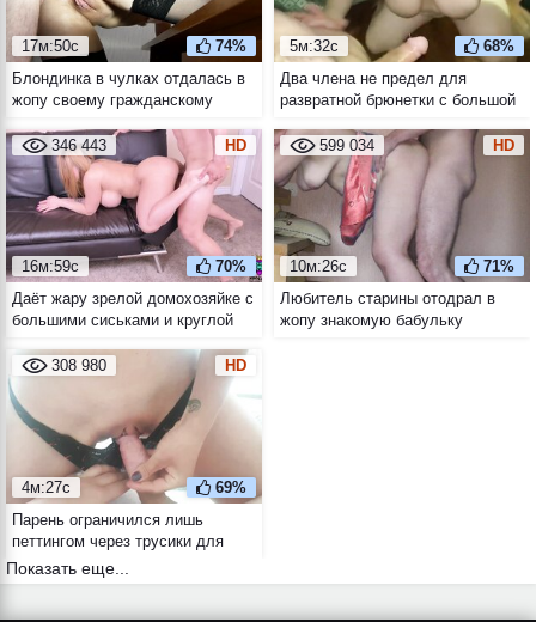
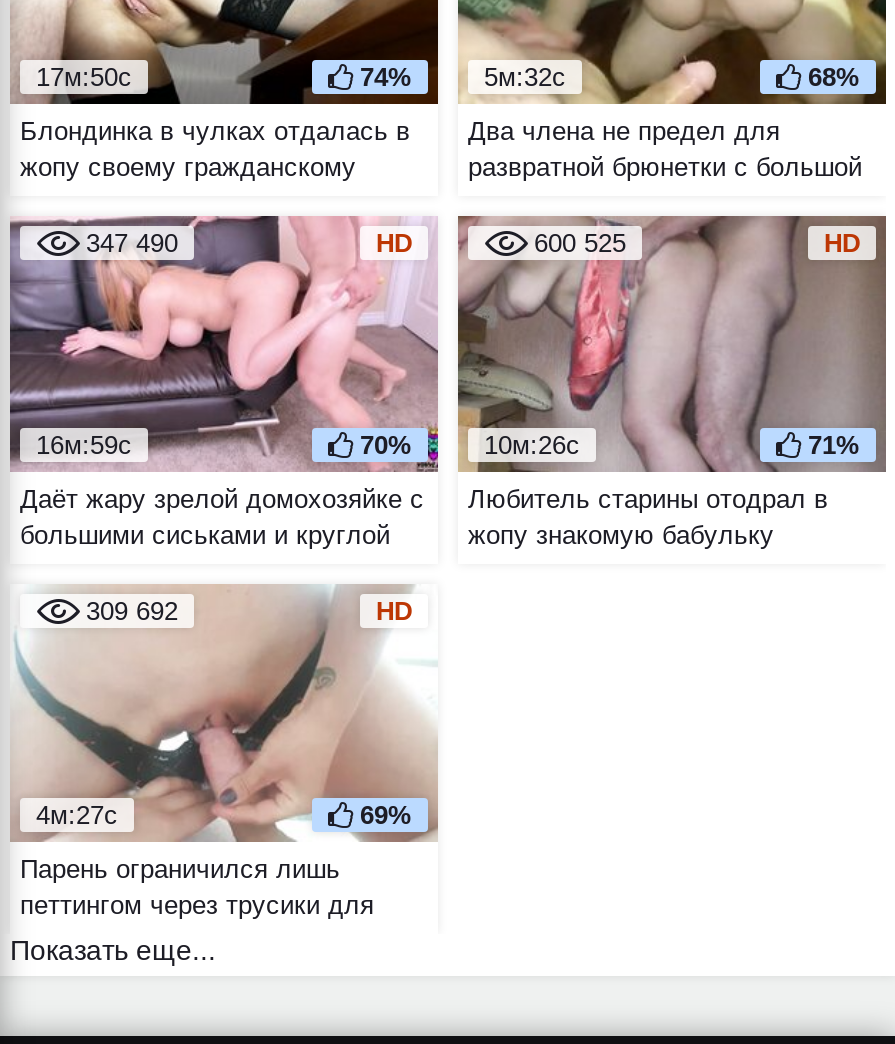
- 346 443
+ 347 490

- 599 034
+ 600 525

- 308 980
+ 309 692
